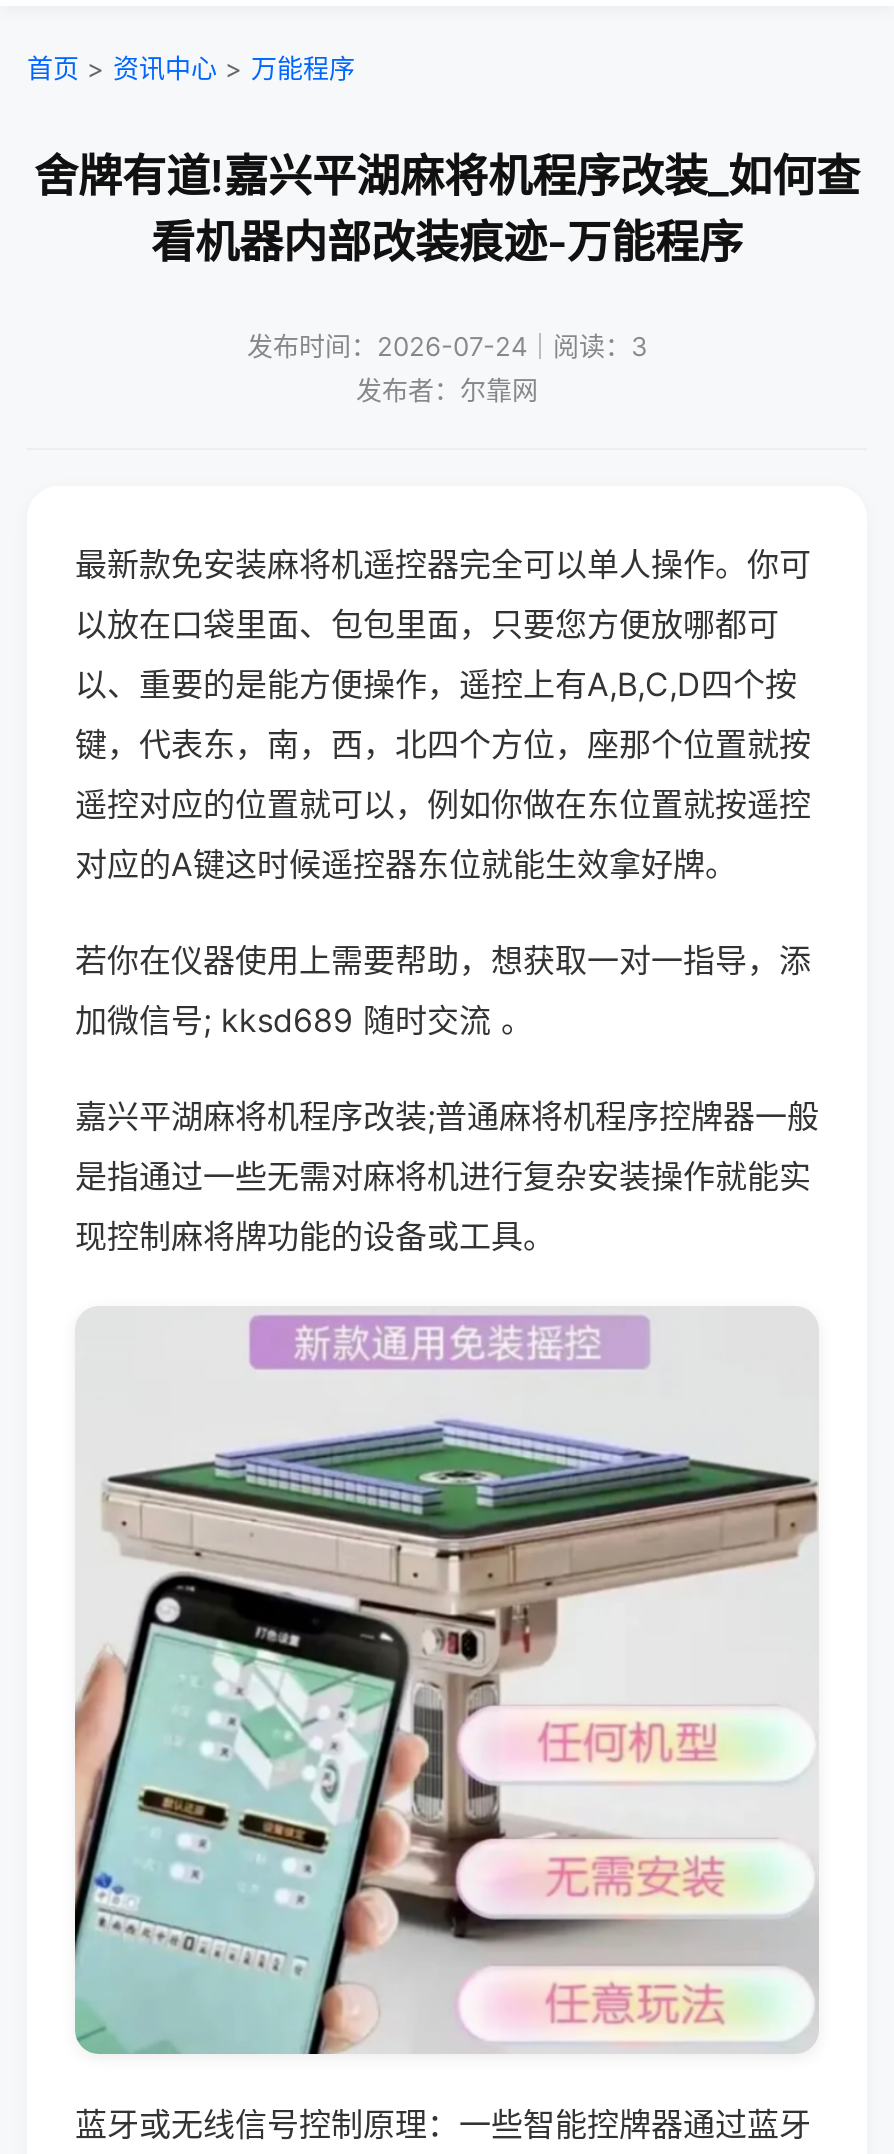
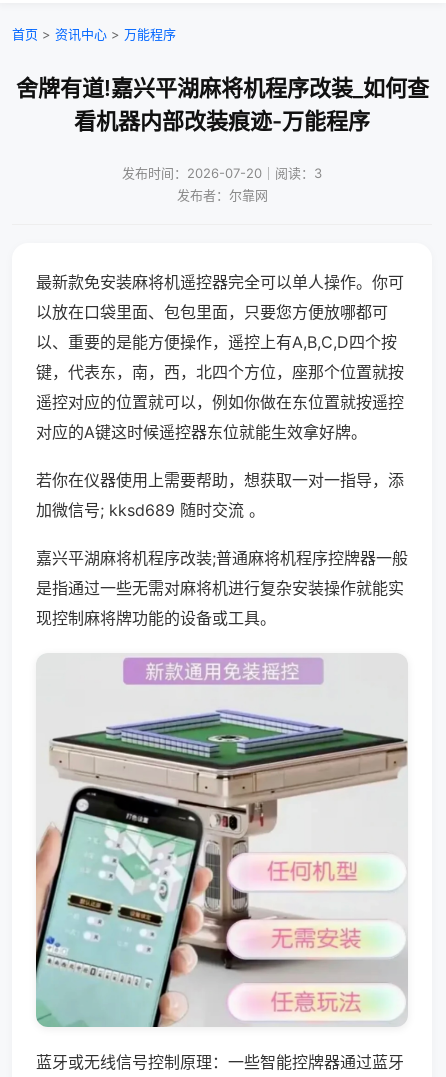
- 发布时间：2026-07-24｜阅读：3
+ 发布时间：2026-07-20｜阅读：3
